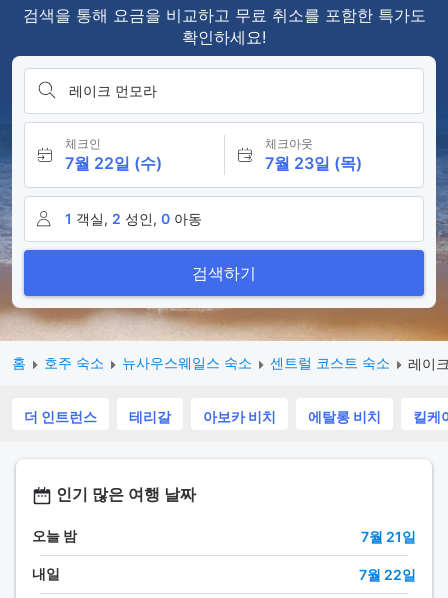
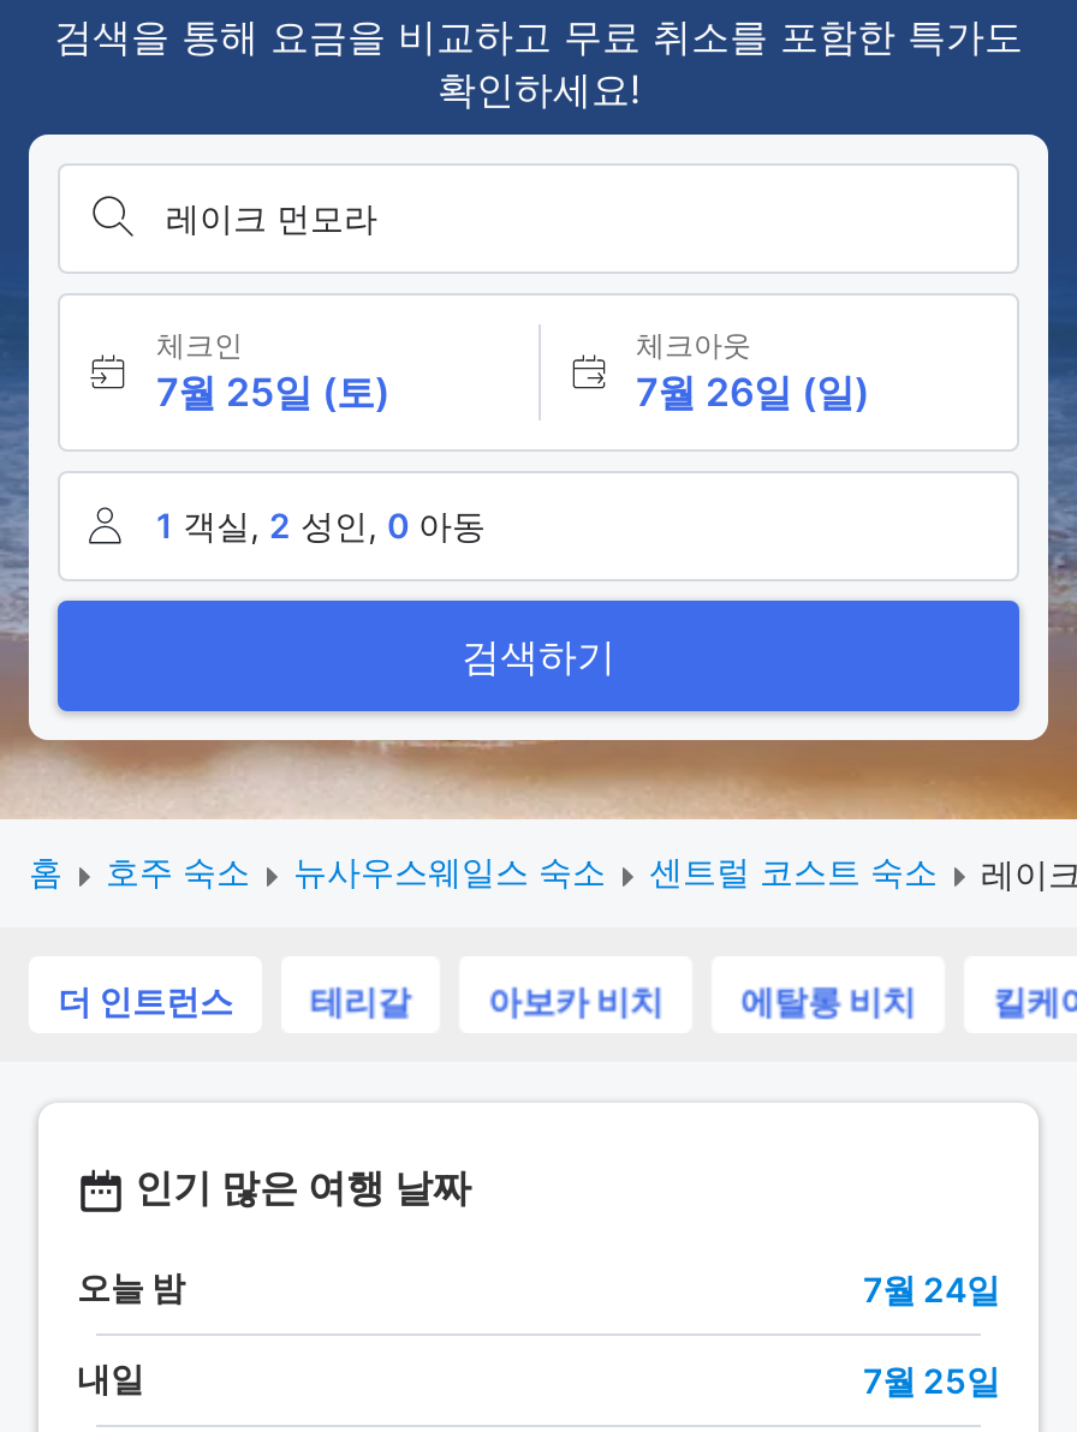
- 7월 22일 (수)
+ 7월 25일 (토)

- 7월 23일 (목)
+ 7월 26일 (일)

- 7월 21일
+ 7월 24일

- 7월 22일
+ 7월 25일
